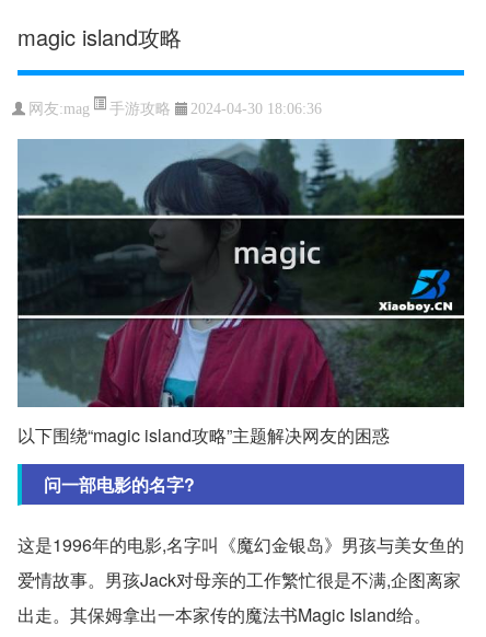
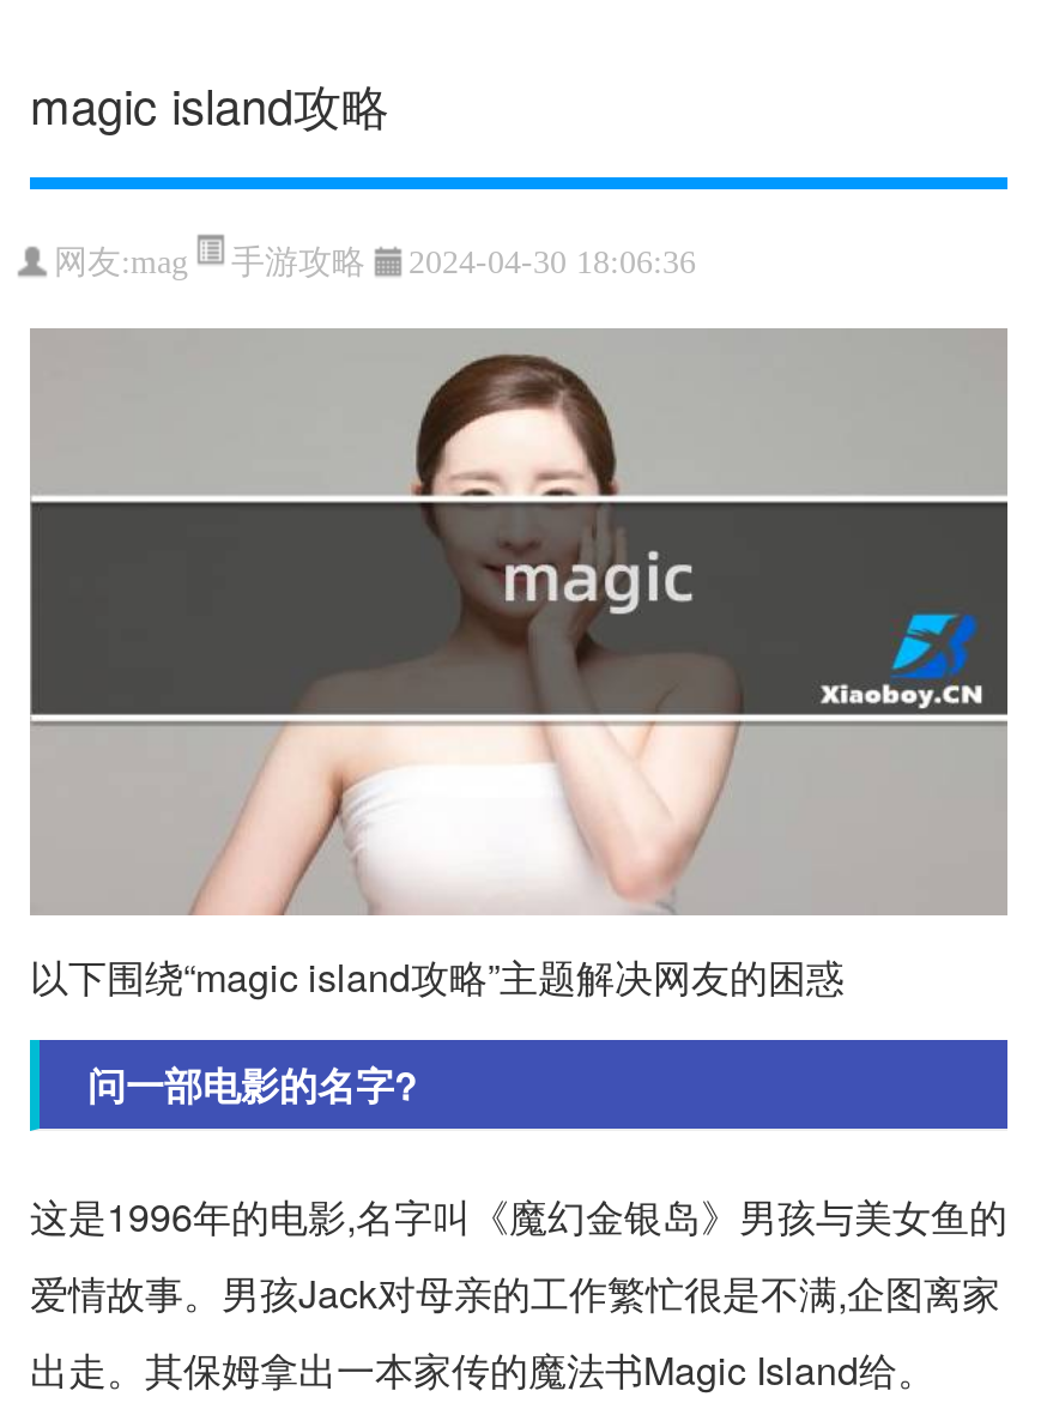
- [image]
+ [image]
